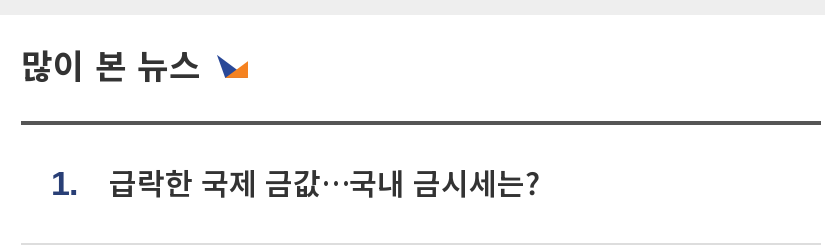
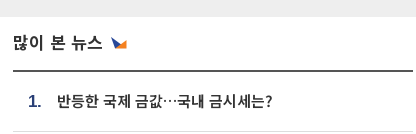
- 급락한 국제 금값…국내 금시세는?
+ 반등한 국제 금값…국내 금시세는?
